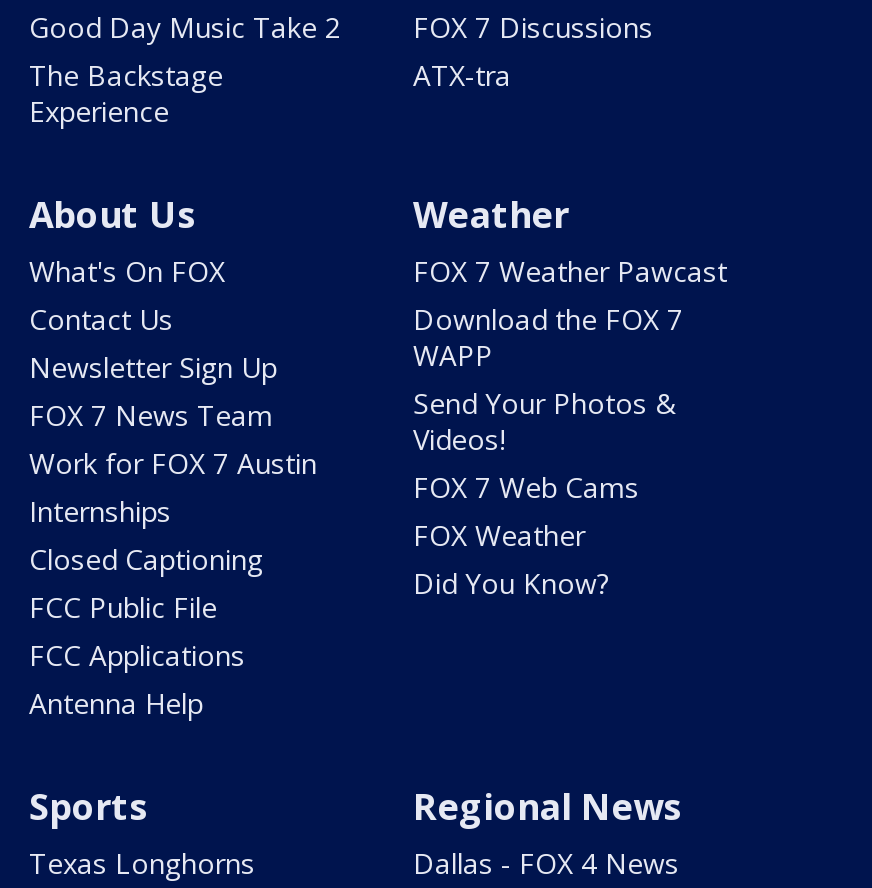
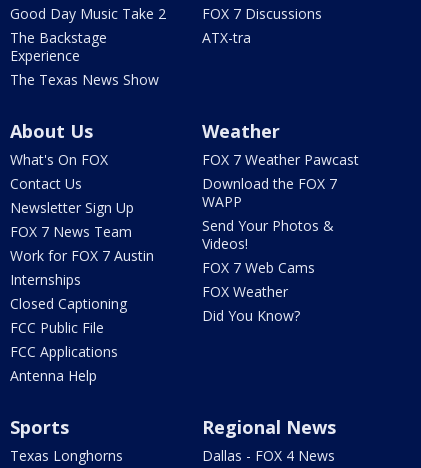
+ The Texas News Show
